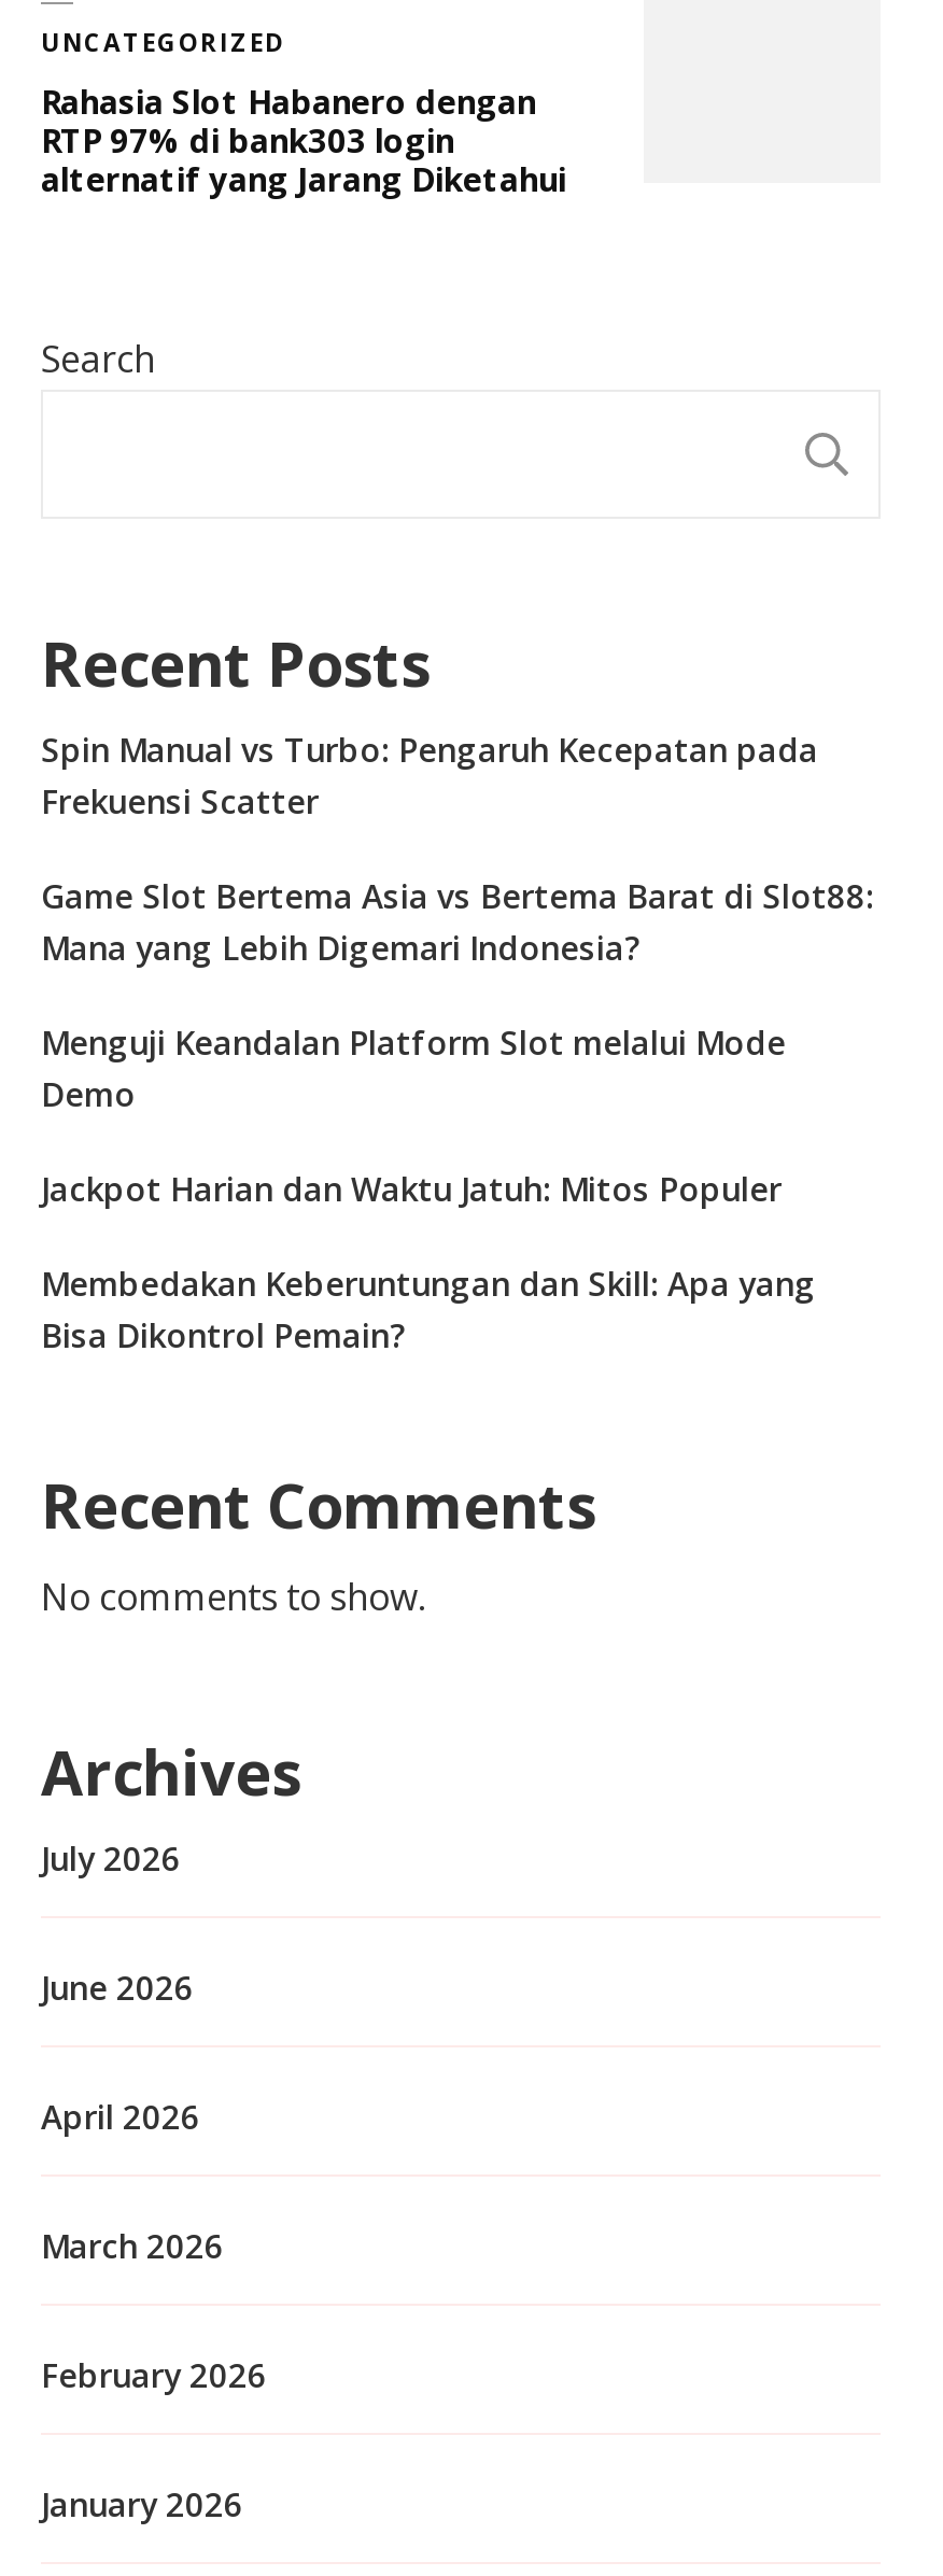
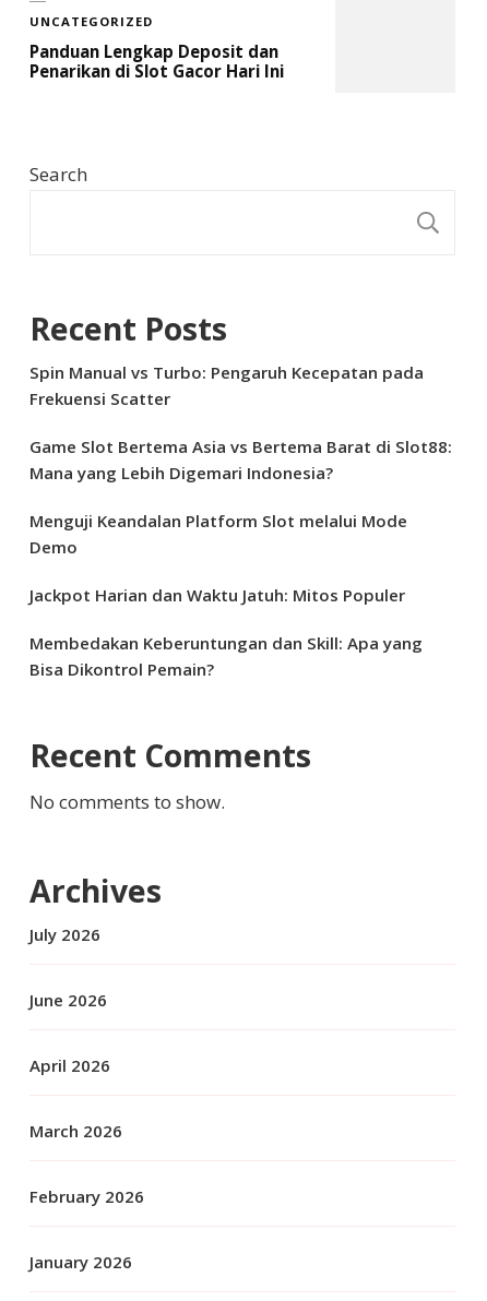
- Rahasia Slot Habanero dengan
- RTP 97% di bank303 login
- alternatif yang Jarang Diketahui
+ Panduan Lengkap Deposit dan
+ Penarikan di Slot Gacor Hari Ini
